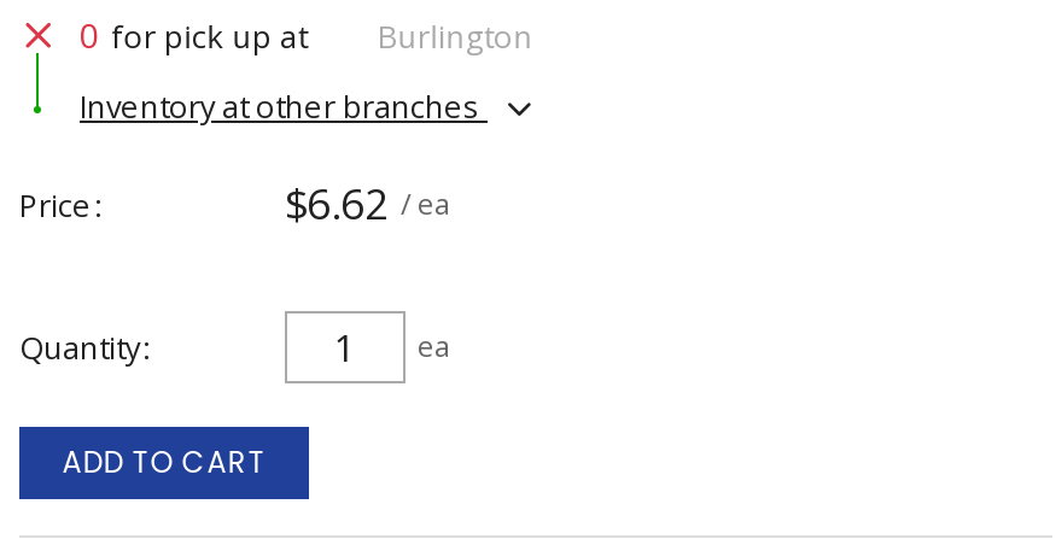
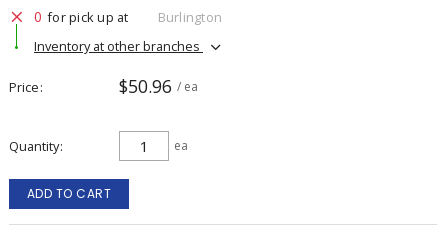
- $6.62 / ea
+ $50.96 / ea
